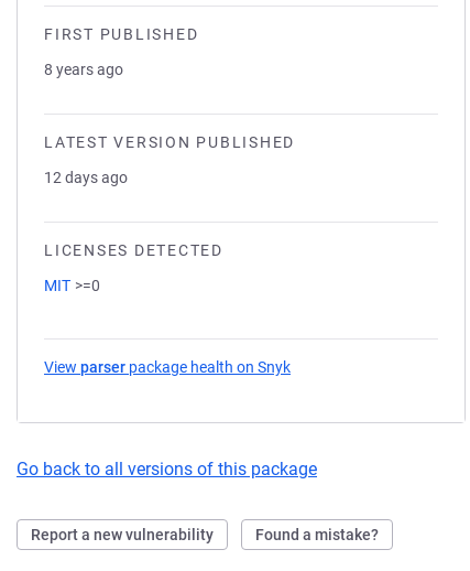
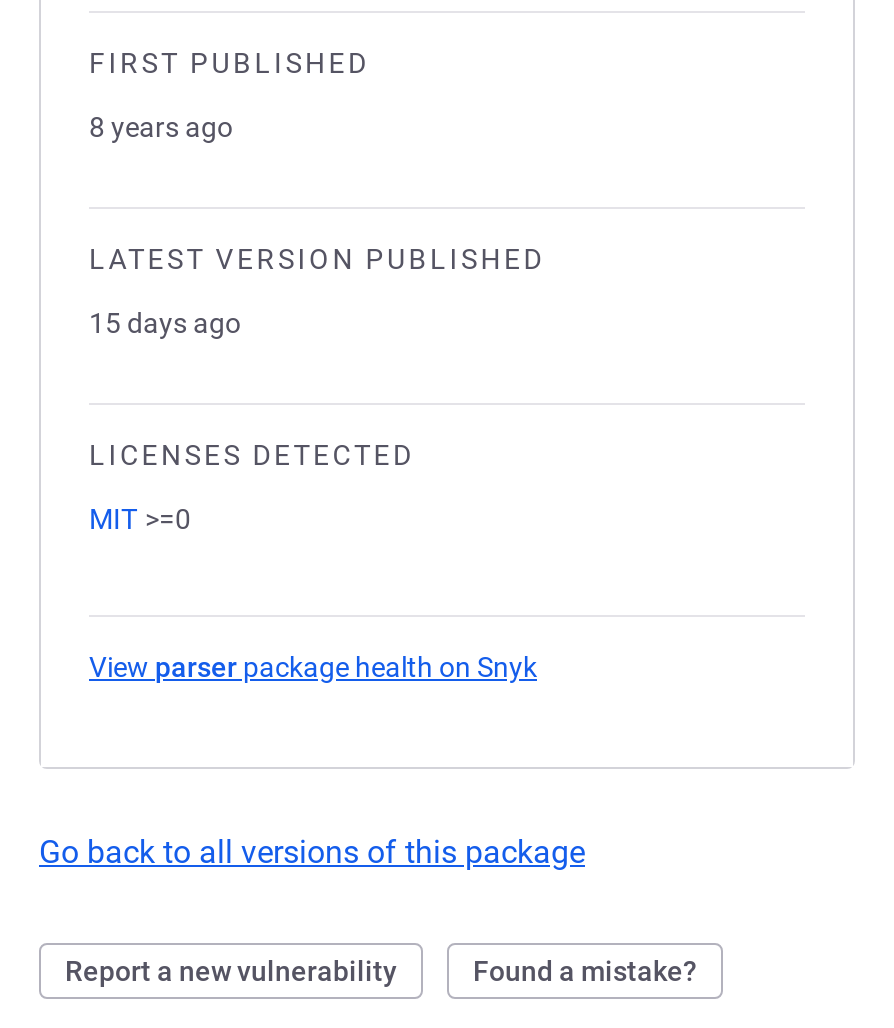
- 12 days ago
+ 15 days ago
